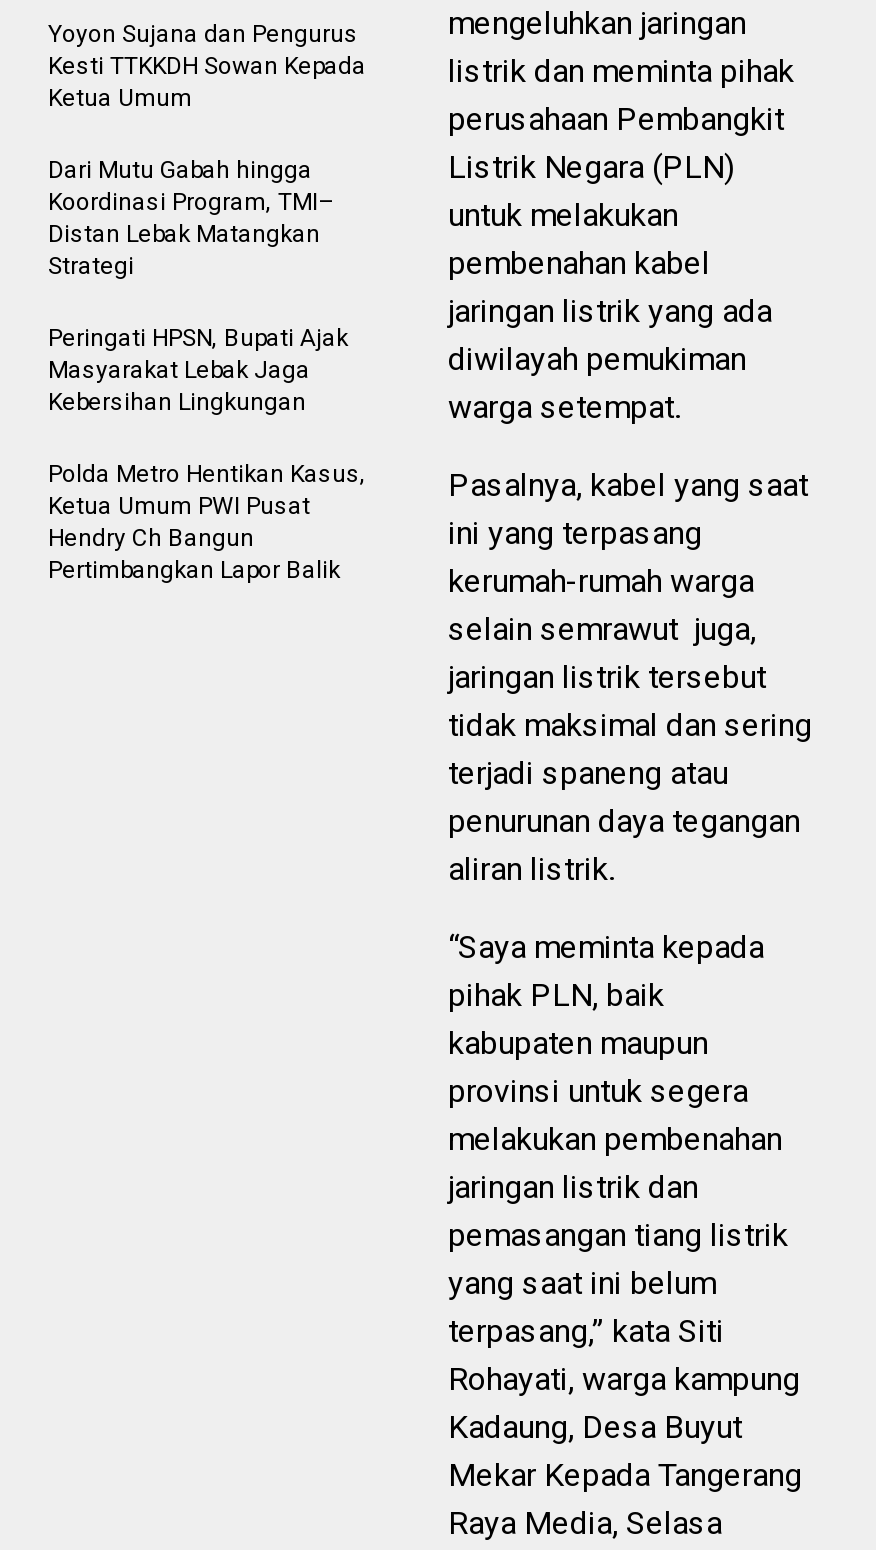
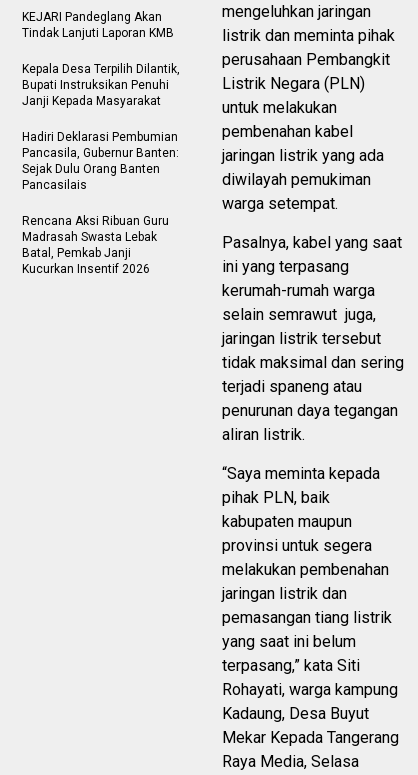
- Yoyon Sujana dan Pengurus
- Kesti TTKKDH Sowan Kepada
- Ketua Umum
+ KEJARI Pandeglang Akan
+ Tindak Lanjuti Laporan KMB

- Dari Mutu Gabah hingga
- Koordinasi Program, TMI–
- Distan Lebak Matangkan
- Strategi
+ Kepala Desa Terpilih Dilantik,
+ Bupati Instruksikan Penuhi
+ Janji Kepada Masyarakat

- Peringati HPSN, Bupati Ajak
- Masyarakat Lebak Jaga
- Kebersihan Lingkungan
+ Hadiri Deklarasi Pembumian
+ Pancasila, Gubernur Banten:
+ Sejak Dulu Orang Banten
+ Pancasilais

- Polda Metro Hentikan Kasus,
- Ketua Umum PWI Pusat
- Hendry Ch Bangun
- Pertimbangkan Lapor Balik
+ Rencana Aksi Ribuan Guru
+ Madrasah Swasta Lebak
+ Batal, Pemkab Janji
+ Kucurkan Insentif 2026
